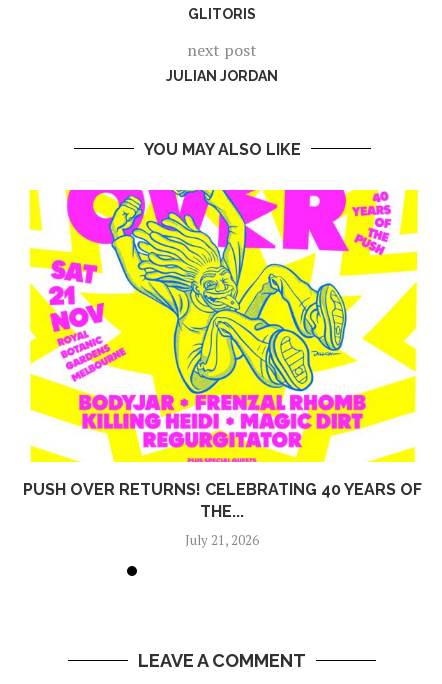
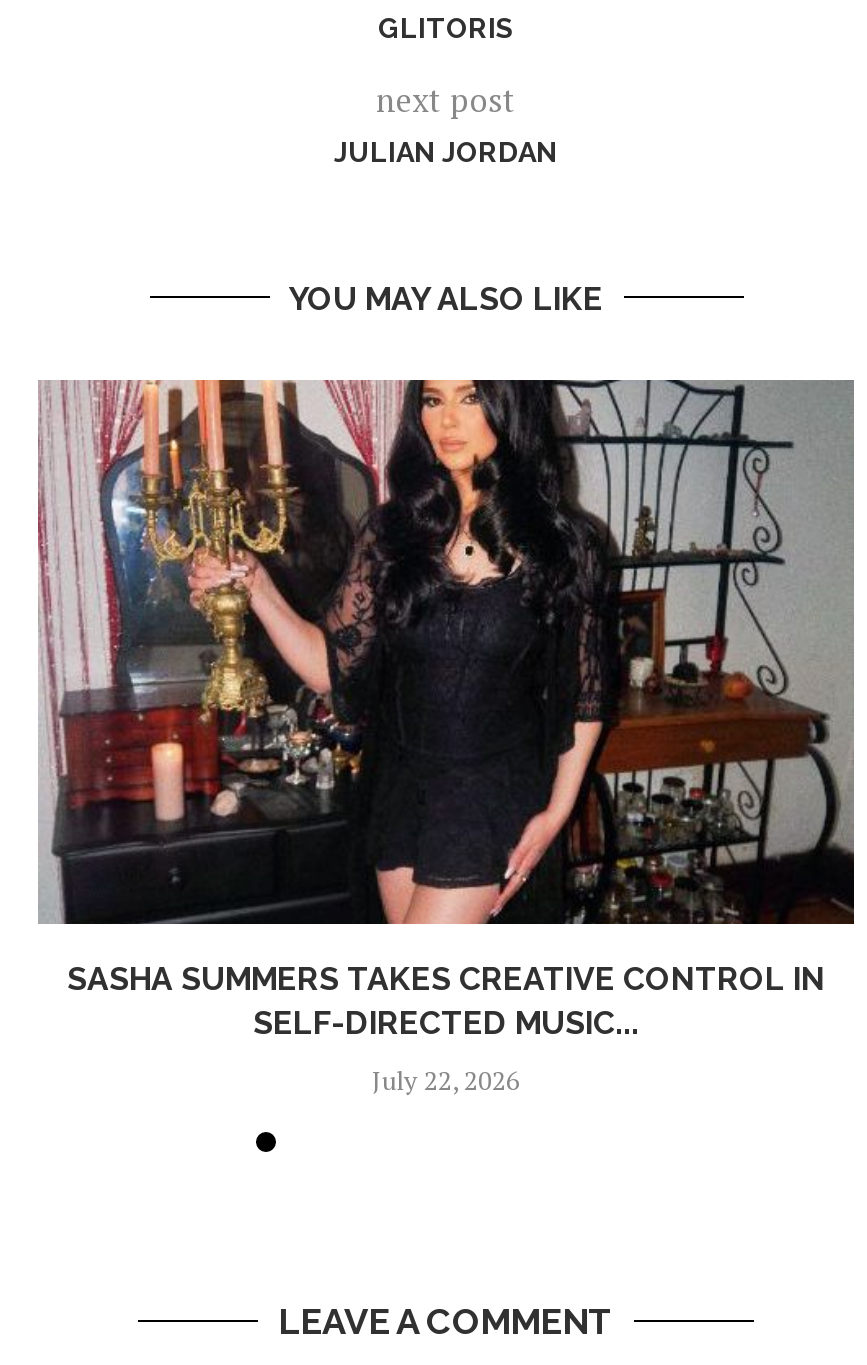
- [image]
- PUSH OVER RETURNS! CELEBRATING 40 YEARS OF
- THE...
+ [image]
+ SASHA SUMMERS TAKES CREATIVE CONTROL IN
+ SELF-DIRECTED MUSIC...

- July 21, 2026
+ July 22, 2026
